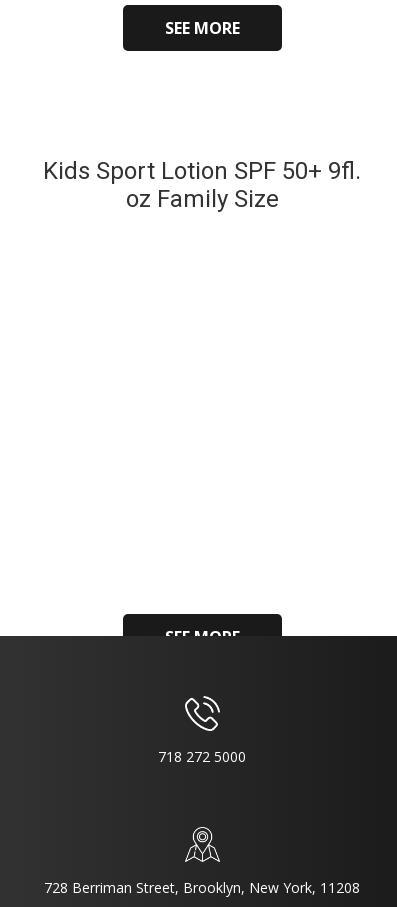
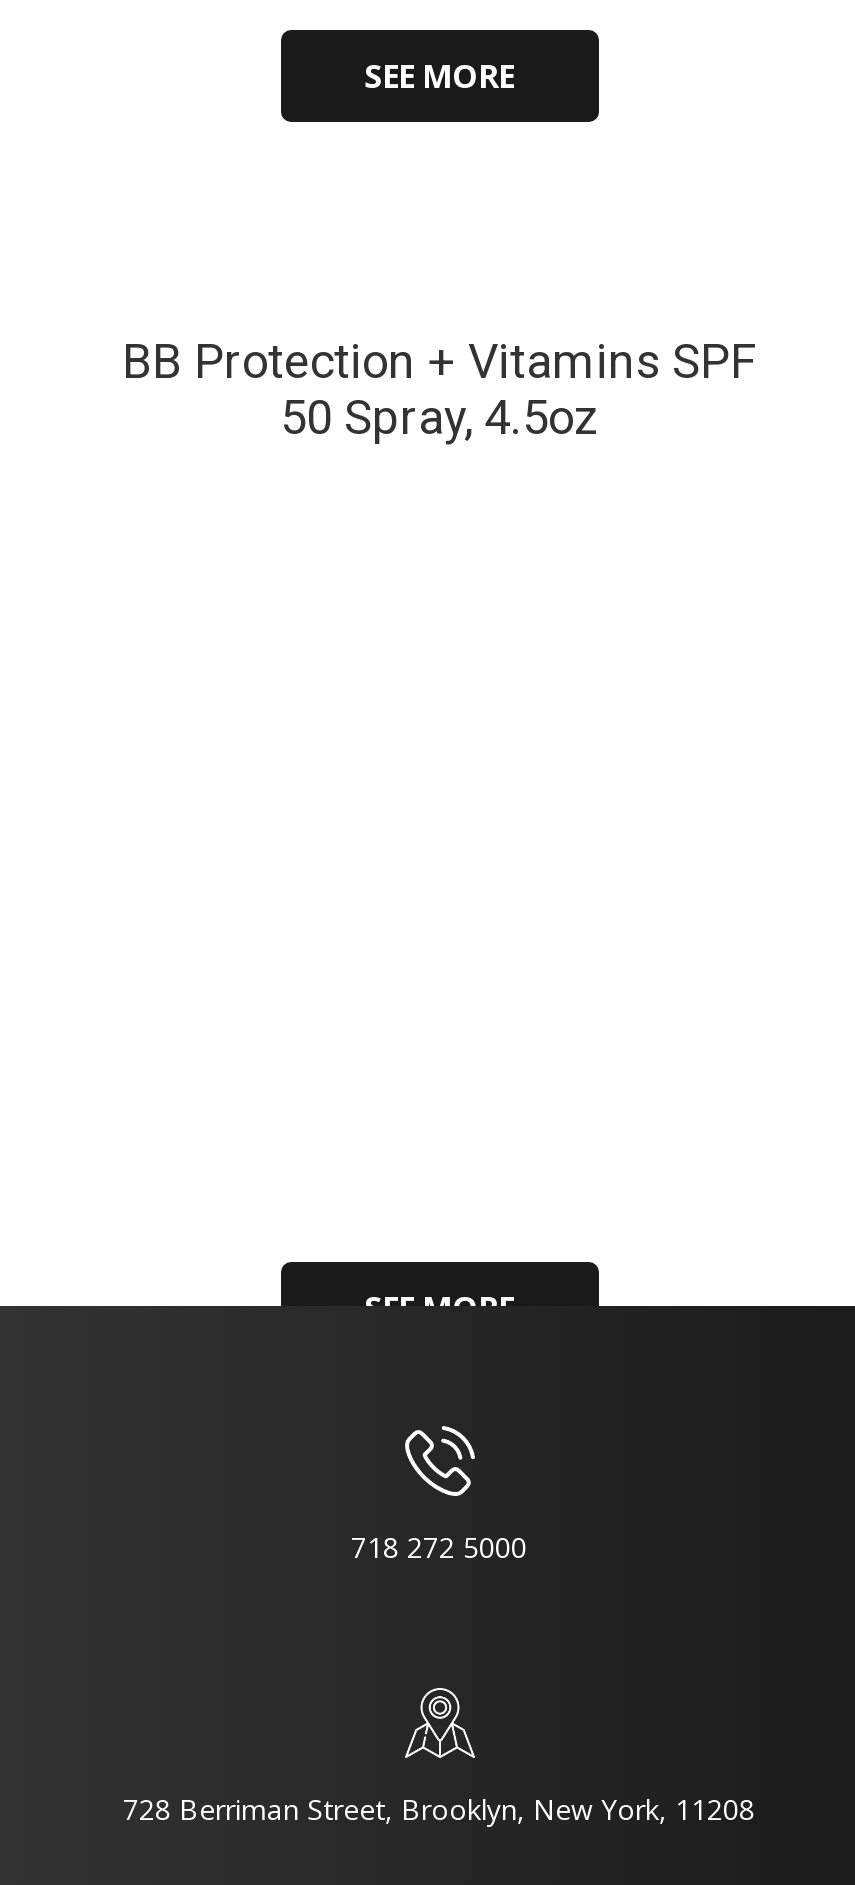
- Kids Sport Lotion SPF 50+ 9fl.
- oz Family Size
+ BB Protection + Vitamins SPF
+ 50 Spray, 4.5oz
